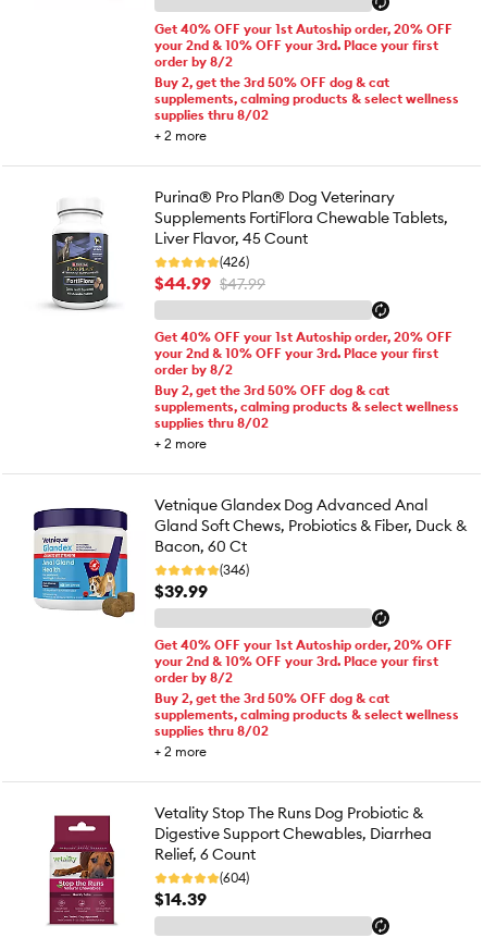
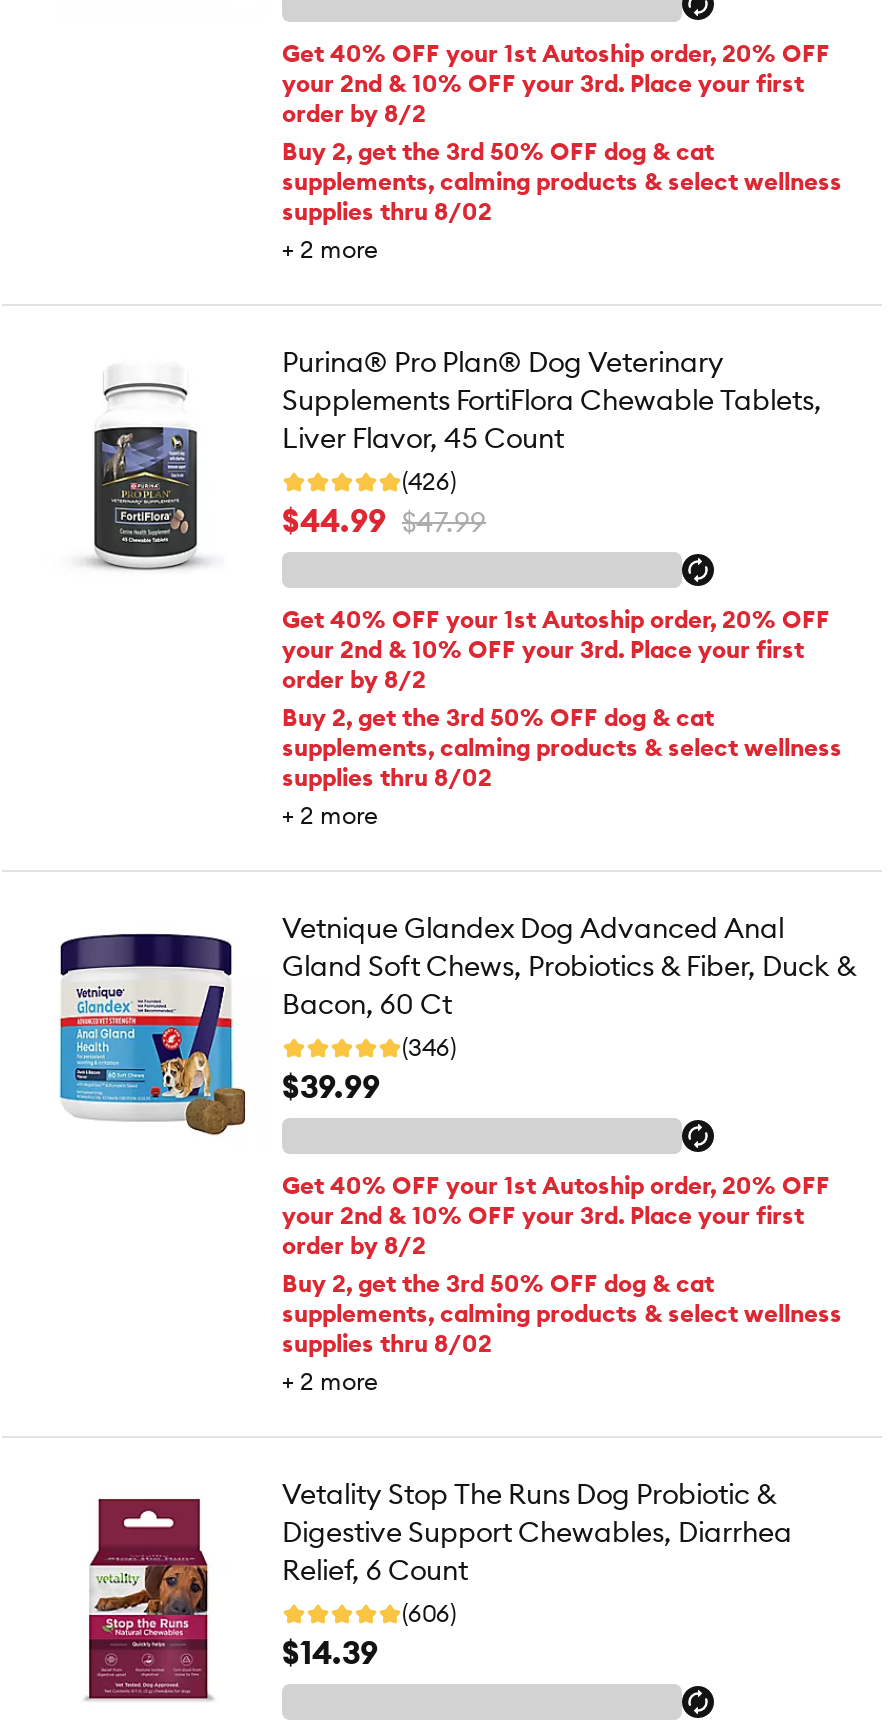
- (604)
+ (606)
